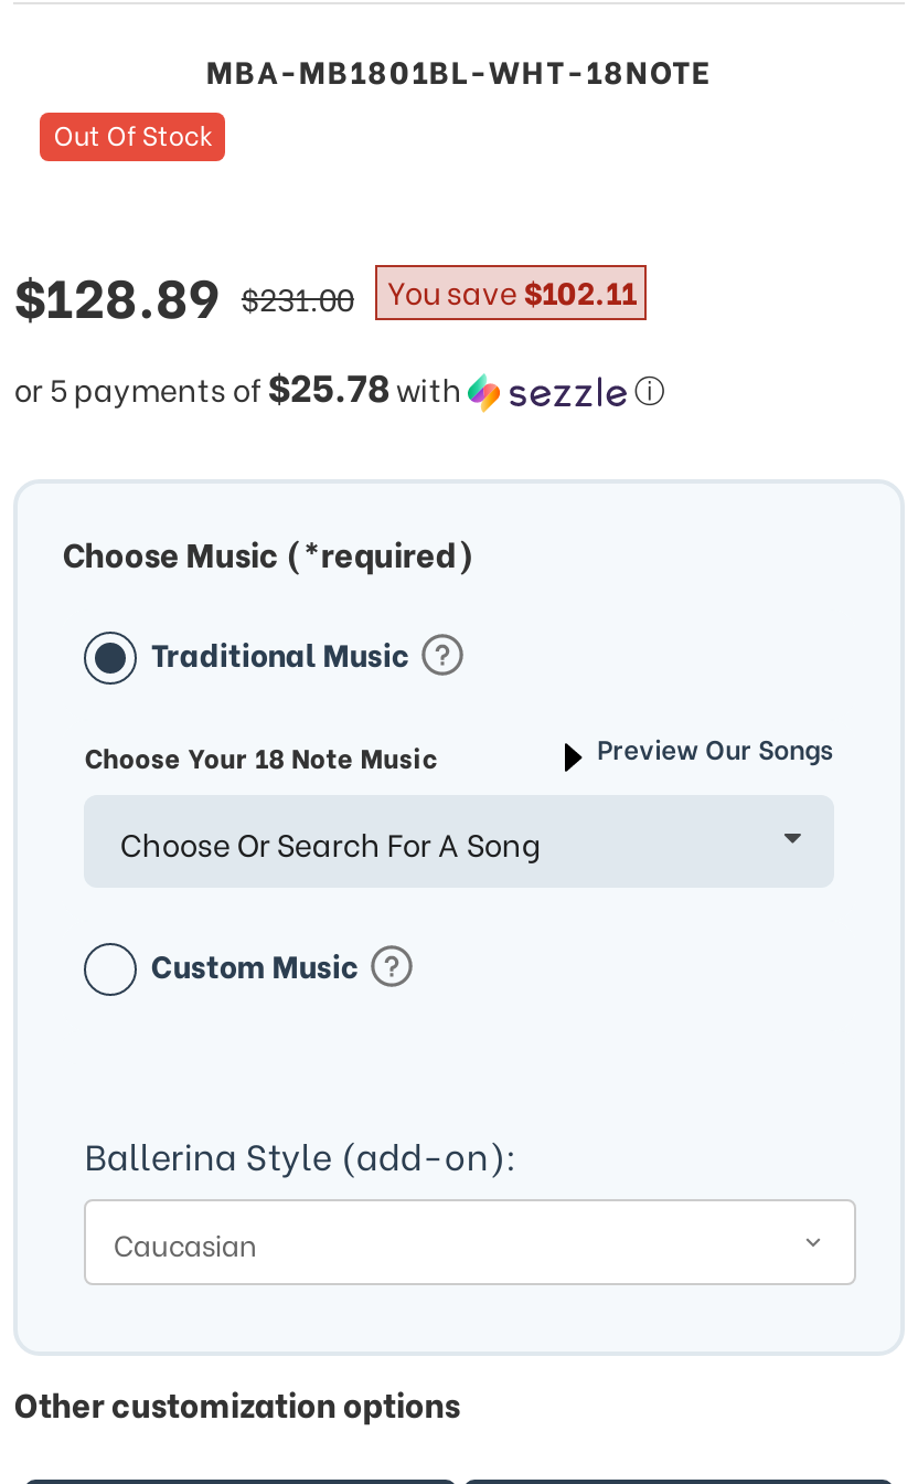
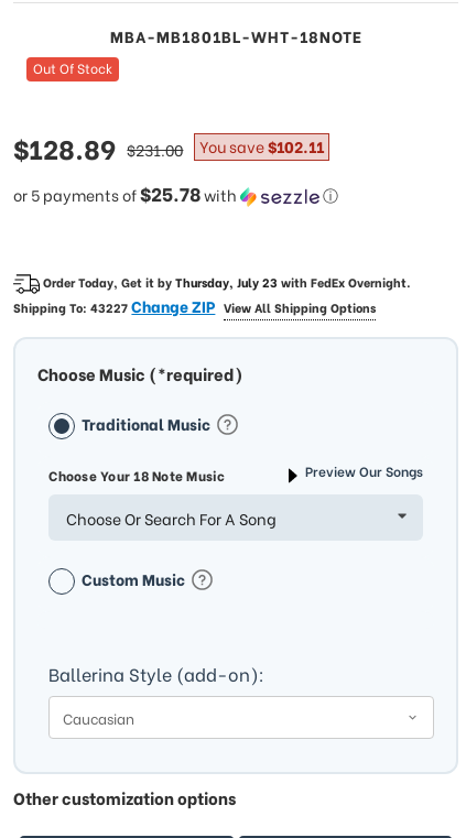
+ Order Today, Get it by Thursday, July 23 with FedEx Overnight.
+ Shipping To: 43227 Change ZIP View All Shipping Options
